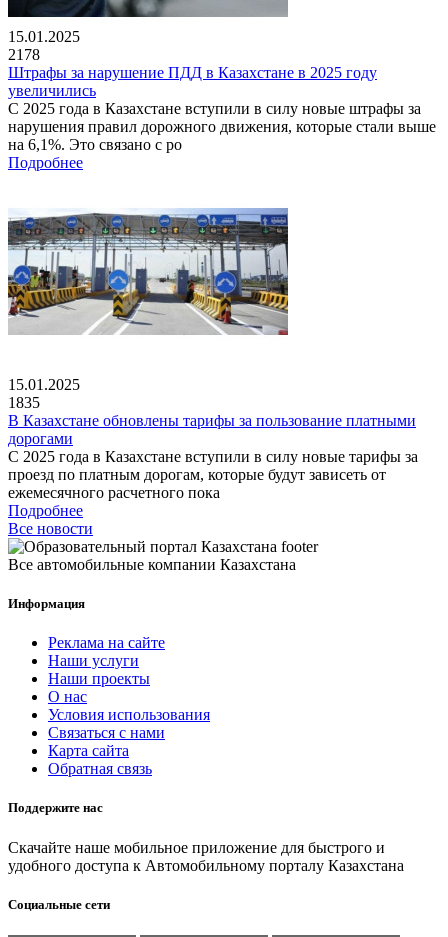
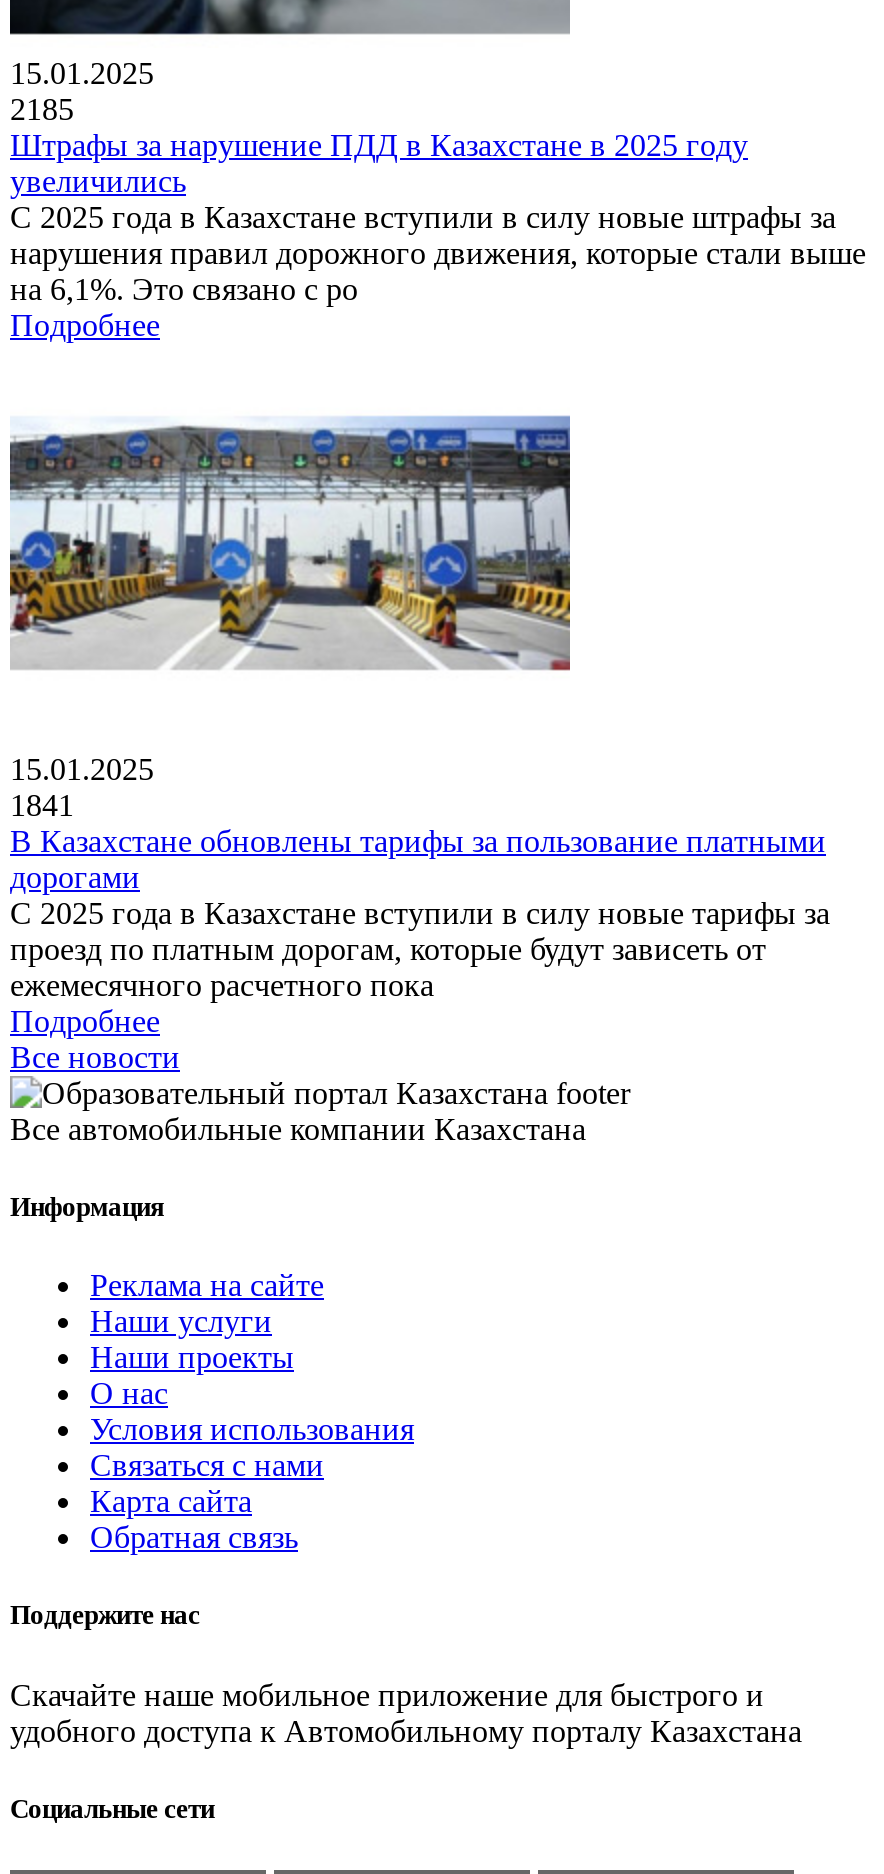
- 2178
+ 2185

- 1835
+ 1841
